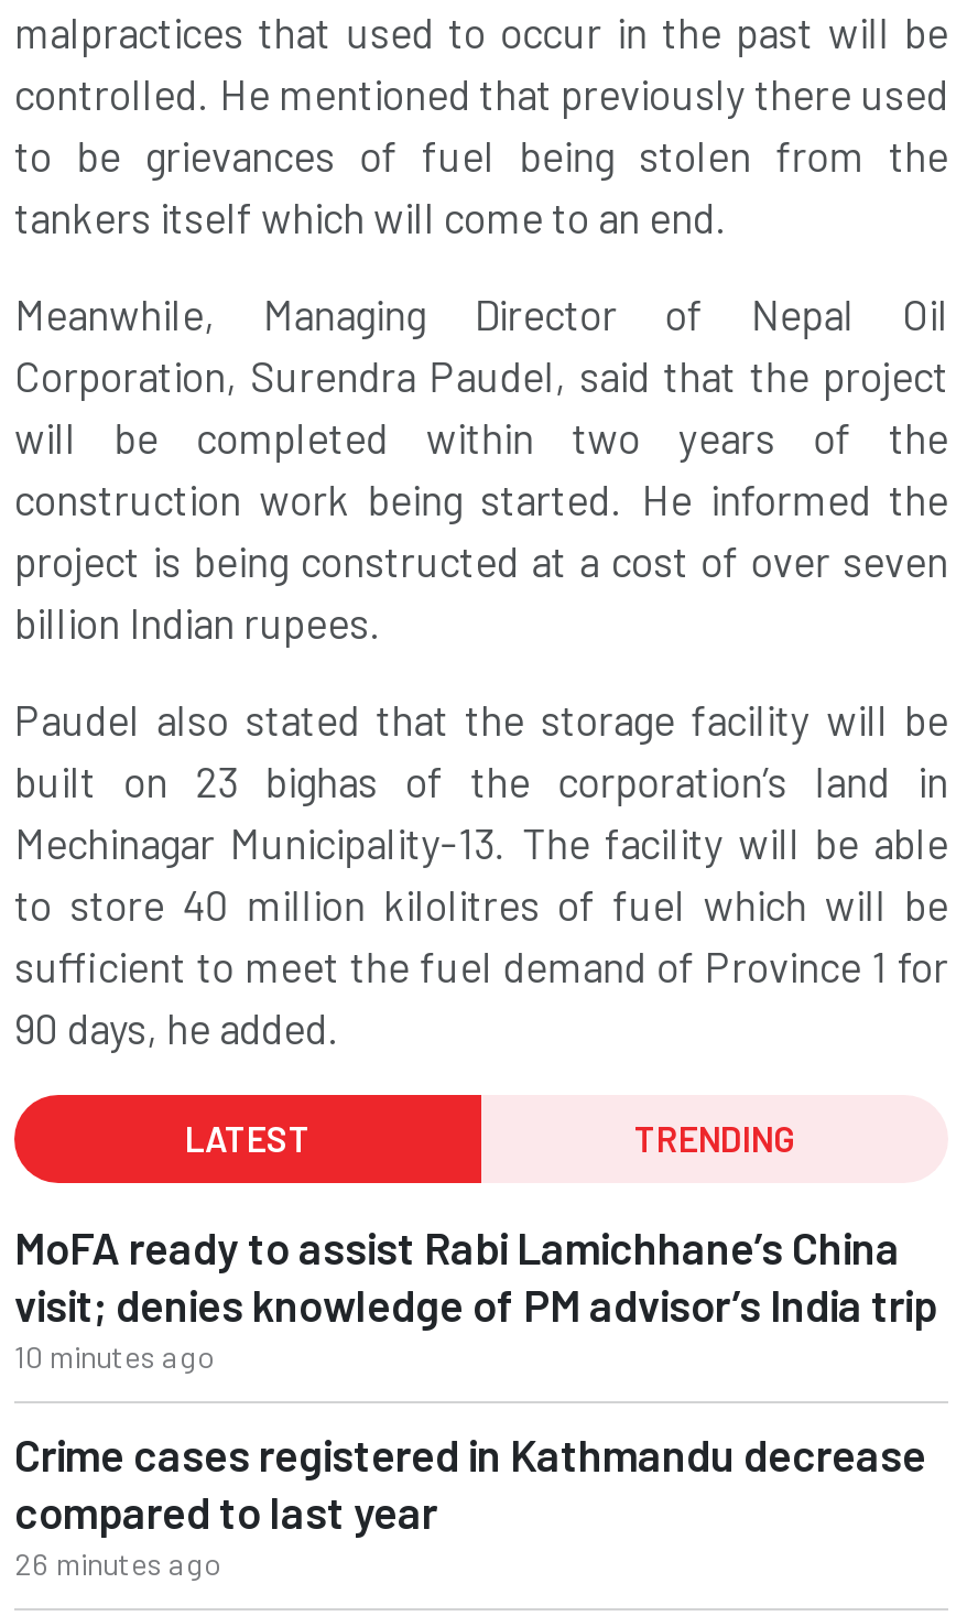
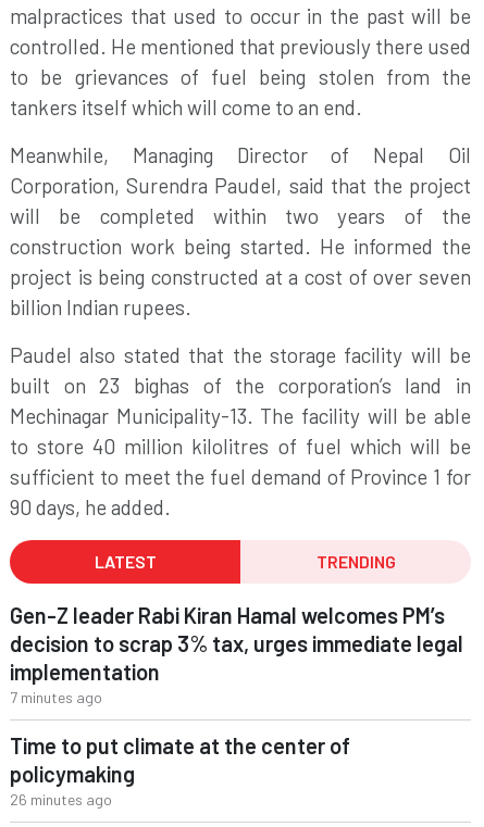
- MoFA ready to assist Rabi Lamichhane’s China
- visit; denies knowledge of PM advisor’s India trip
- 10 minutes ago
+ Gen-Z leader Rabi Kiran Hamal welcomes PM’s
+ decision to scrap 3% tax, urges immediate legal
+ implementation
+ 7 minutes ago

- Crime cases registered in Kathmandu decrease
- compared to last year
+ Time to put climate at the center of
+ policymaking
